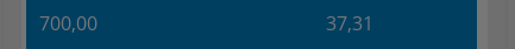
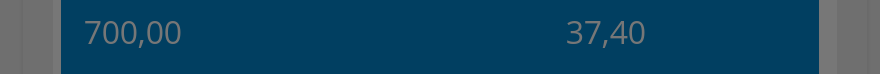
- 37,31
+ 37,40
